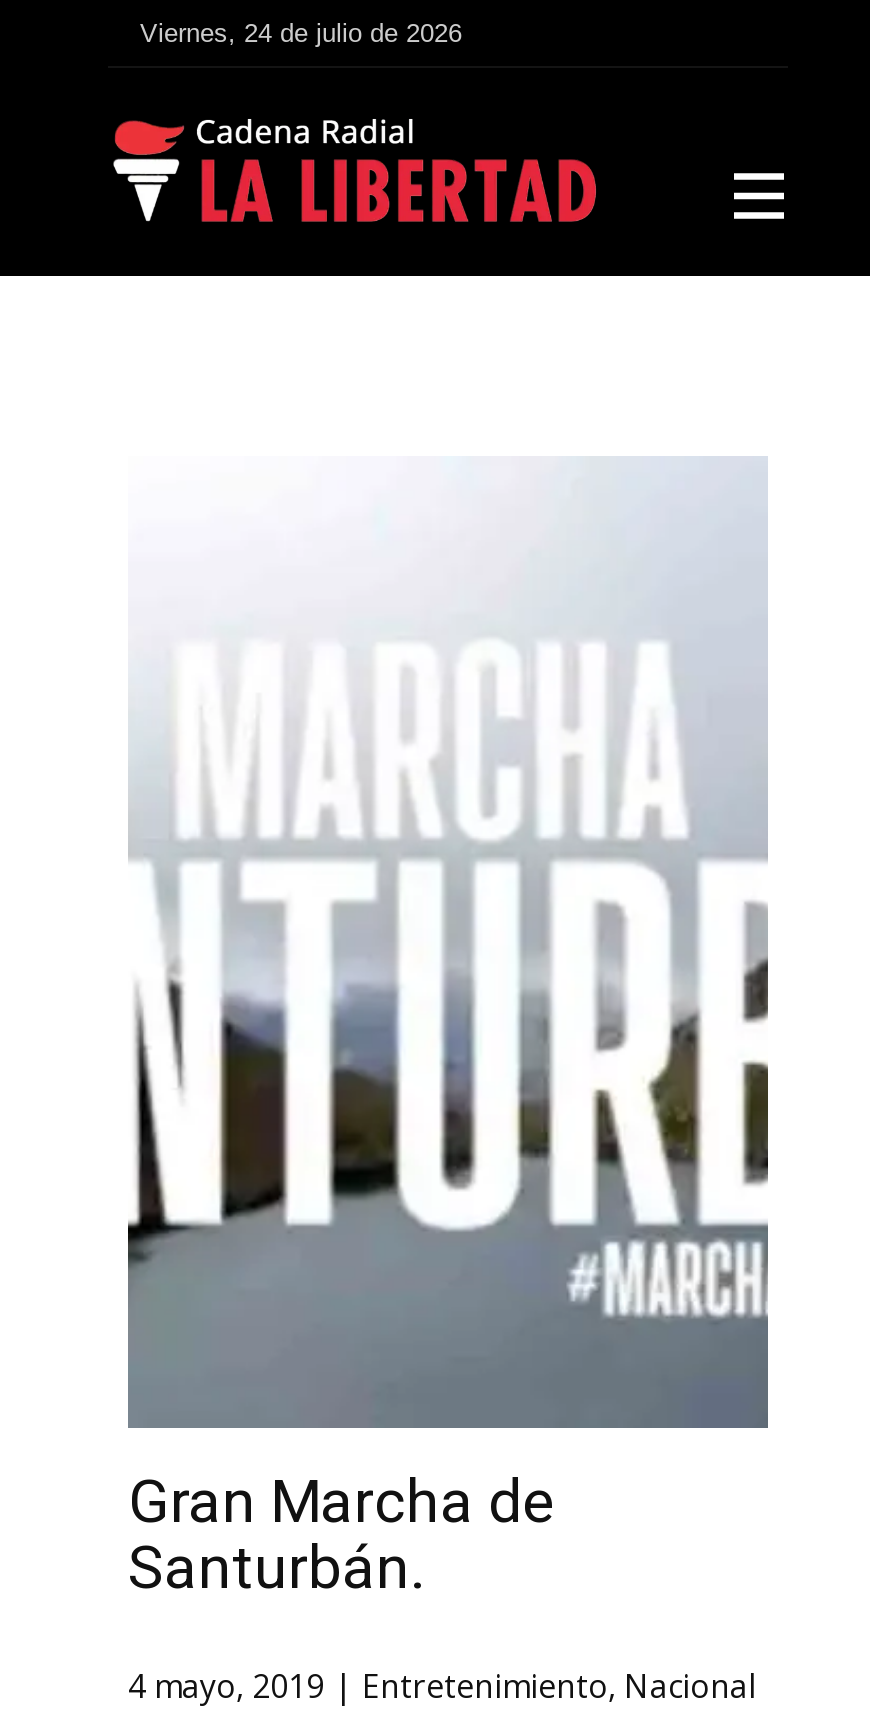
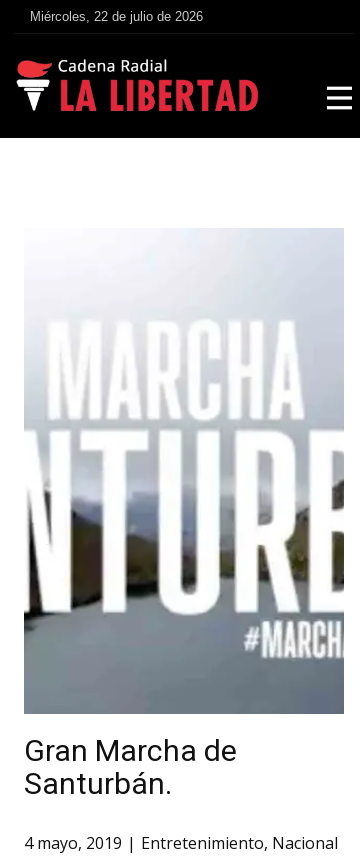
- Viernes, 24 de julio de 2026
+ Miércoles, 22 de julio de 2026
